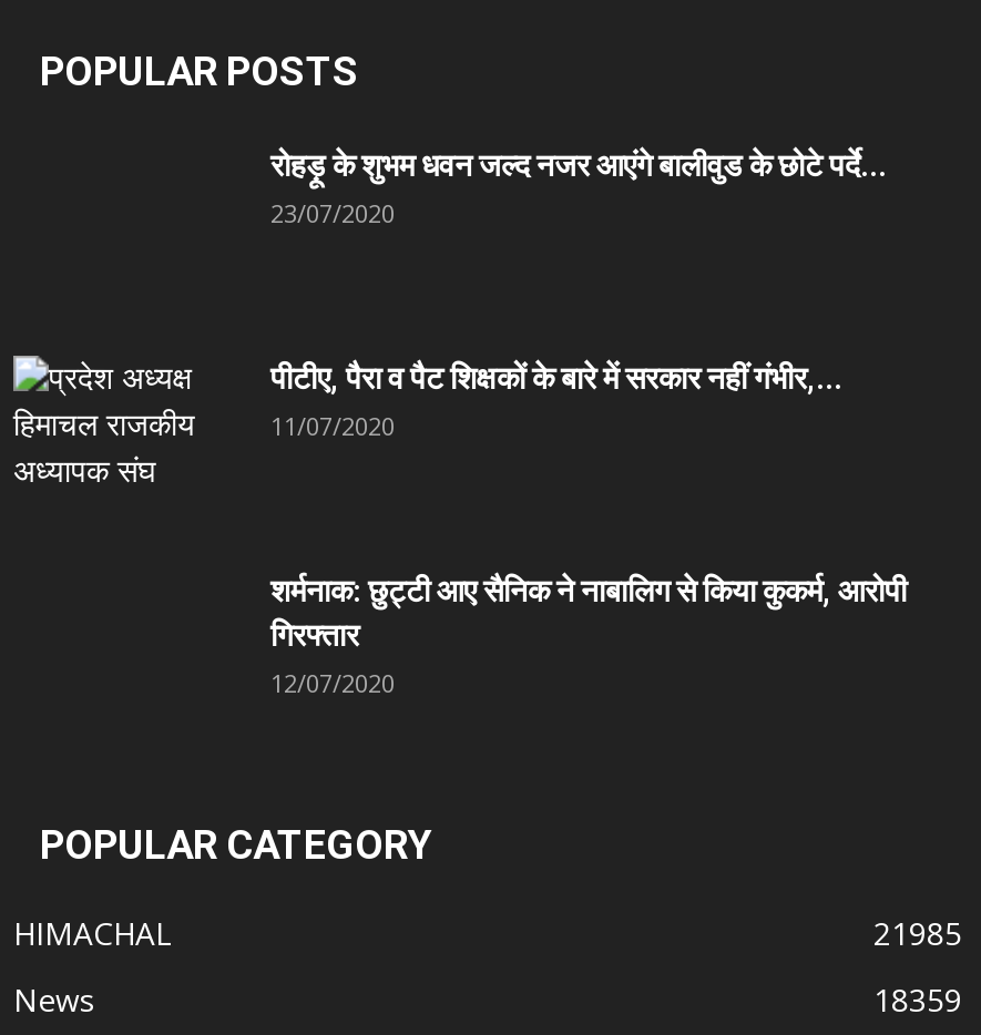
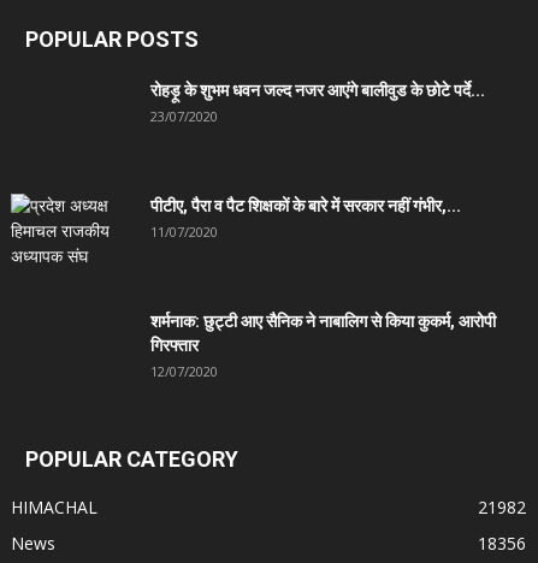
- 21985
+ 21982

- 18359
+ 18356
